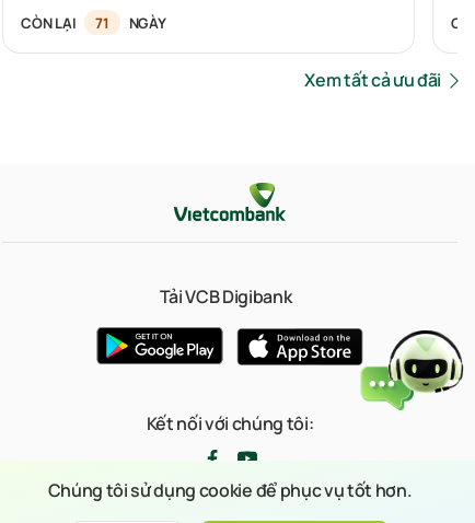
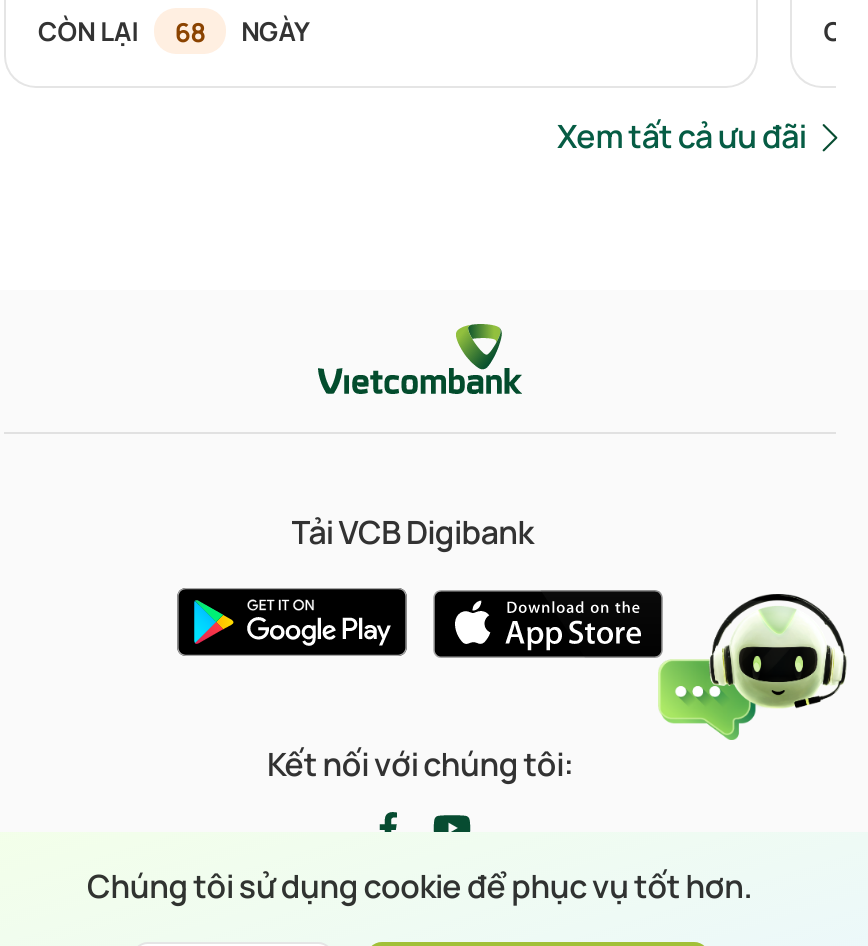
- CÒN LẠI 71 NGÀY
+ CÒN LẠI 68 NGÀY
